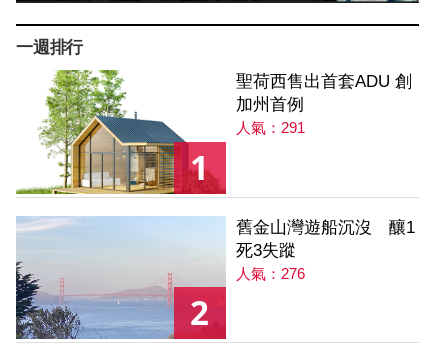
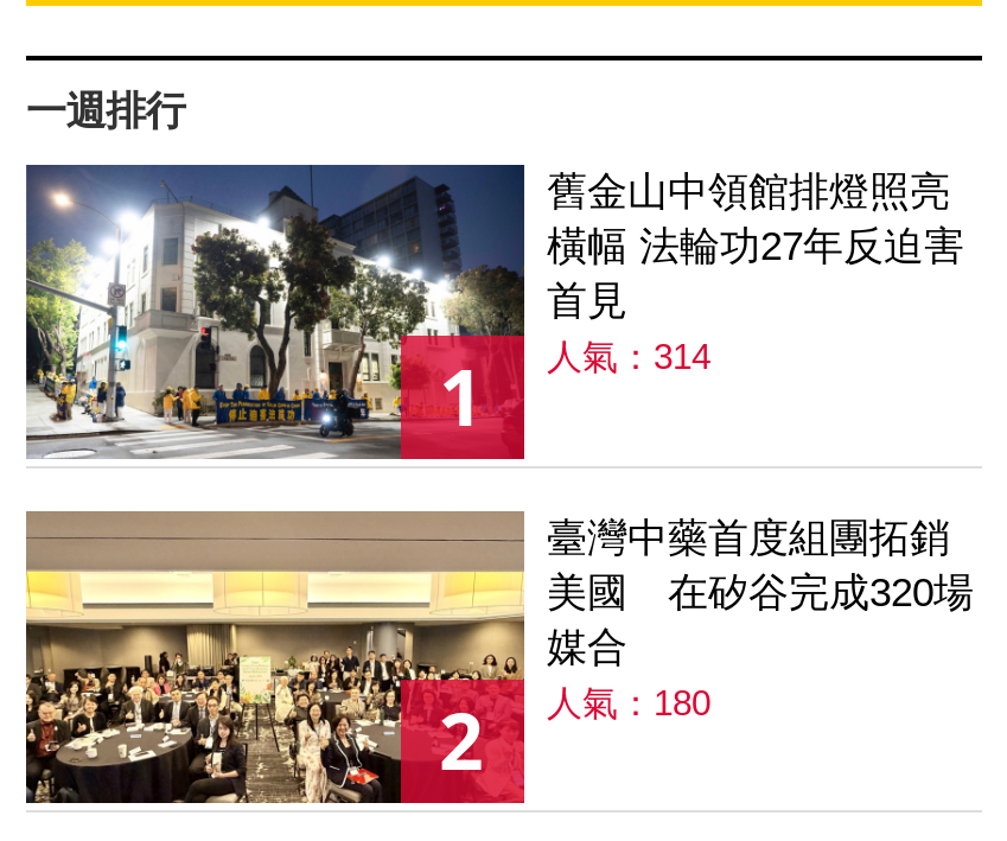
- [image]
- 聖荷西售出首套ADU 創
- 加州首例
- 人氣：291
+ [image]
+ 舊金山中領館排燈照亮
+ 橫幅 法輪功27年反迫害
+ 首見
+ 人氣：314

- [image]
- 舊金山灣遊船沉沒 釀1
- 死3失蹤
- 人氣：276
+ [image]
+ 臺灣中藥首度組團拓銷
+ 美國 在矽谷完成320場
+ 媒合
+ 人氣：180
